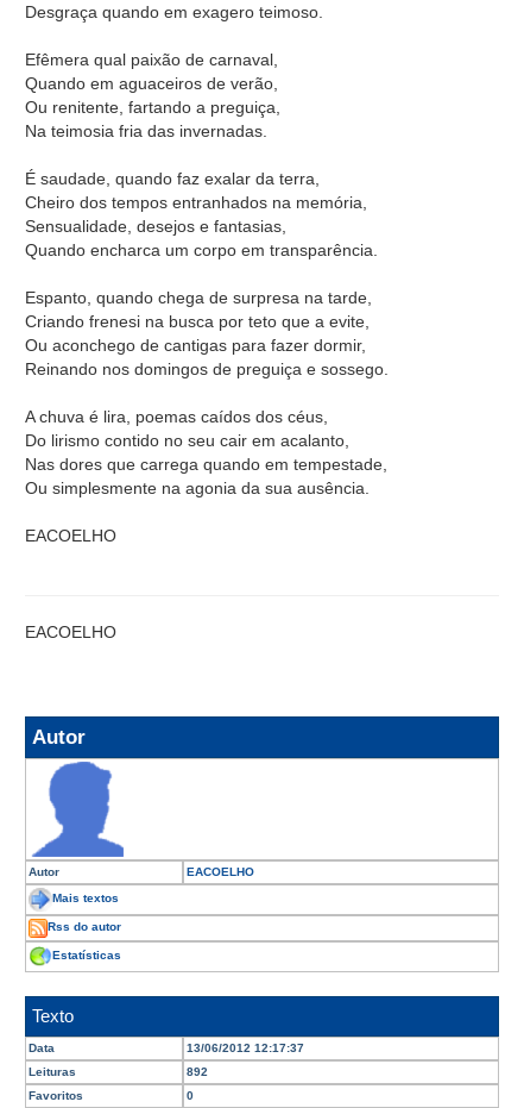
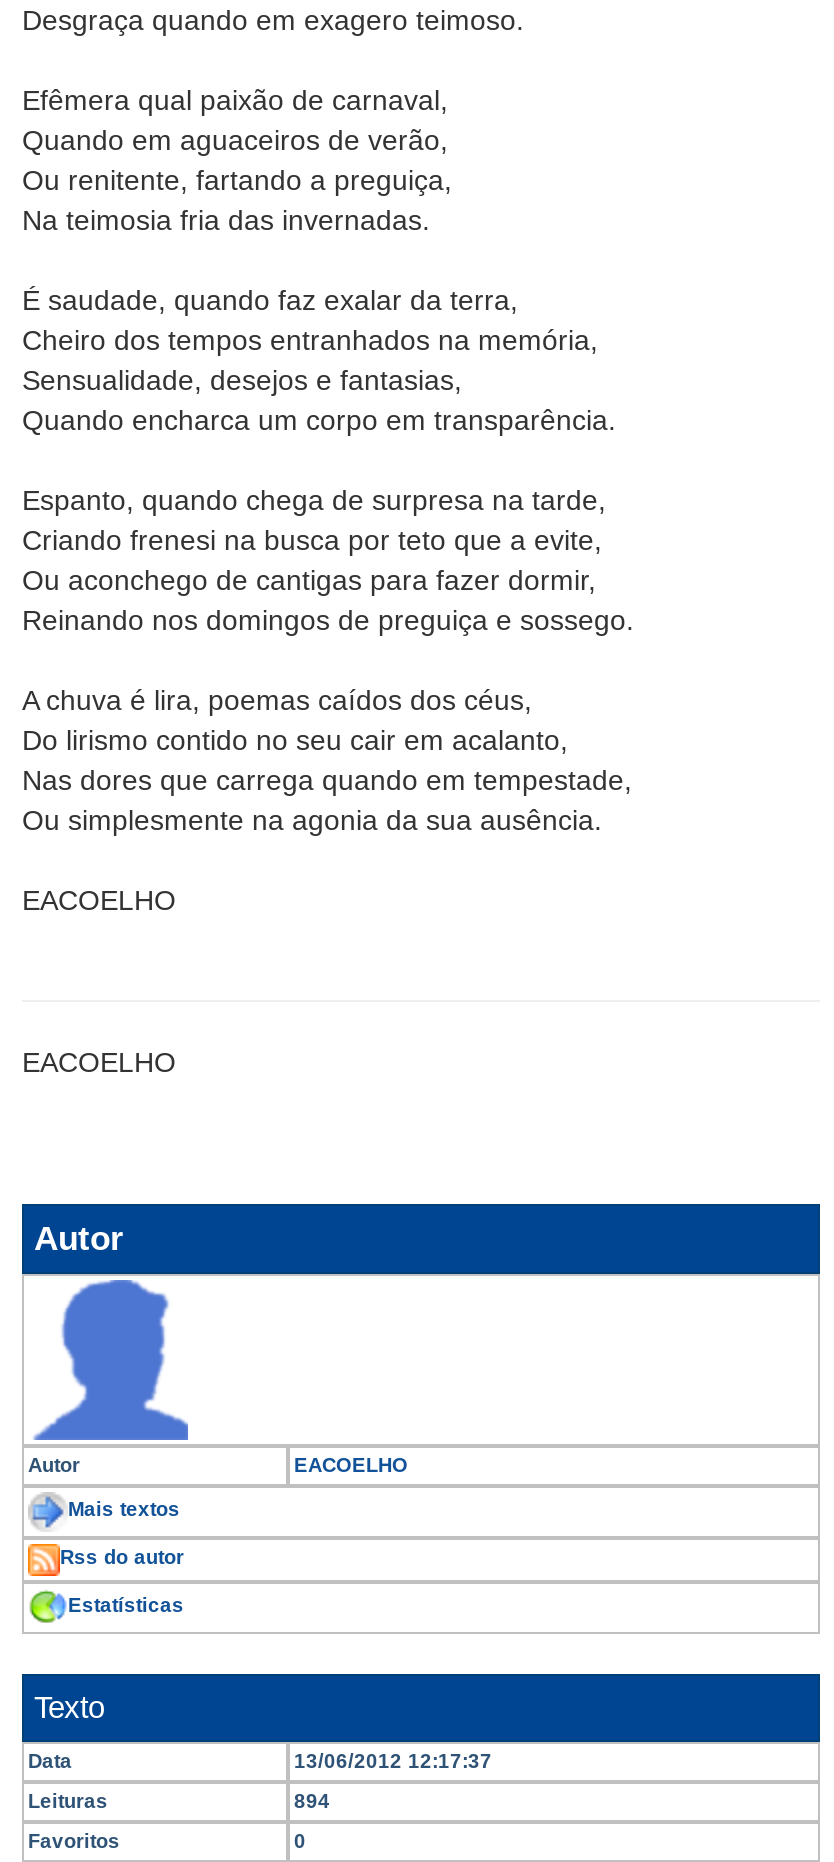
- 892
+ 894
